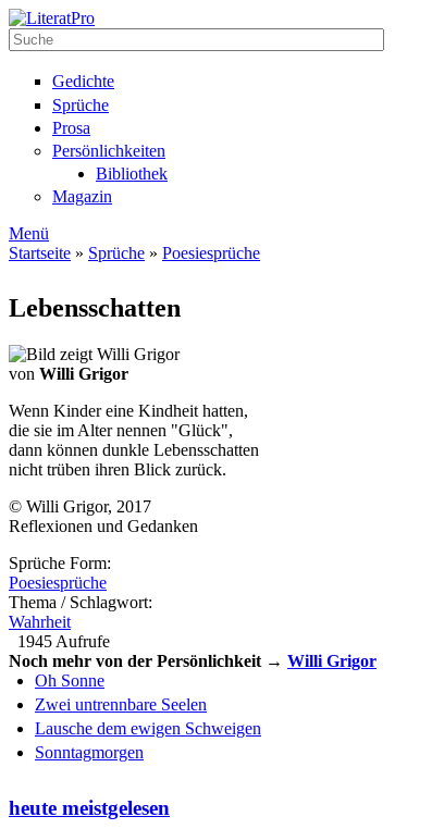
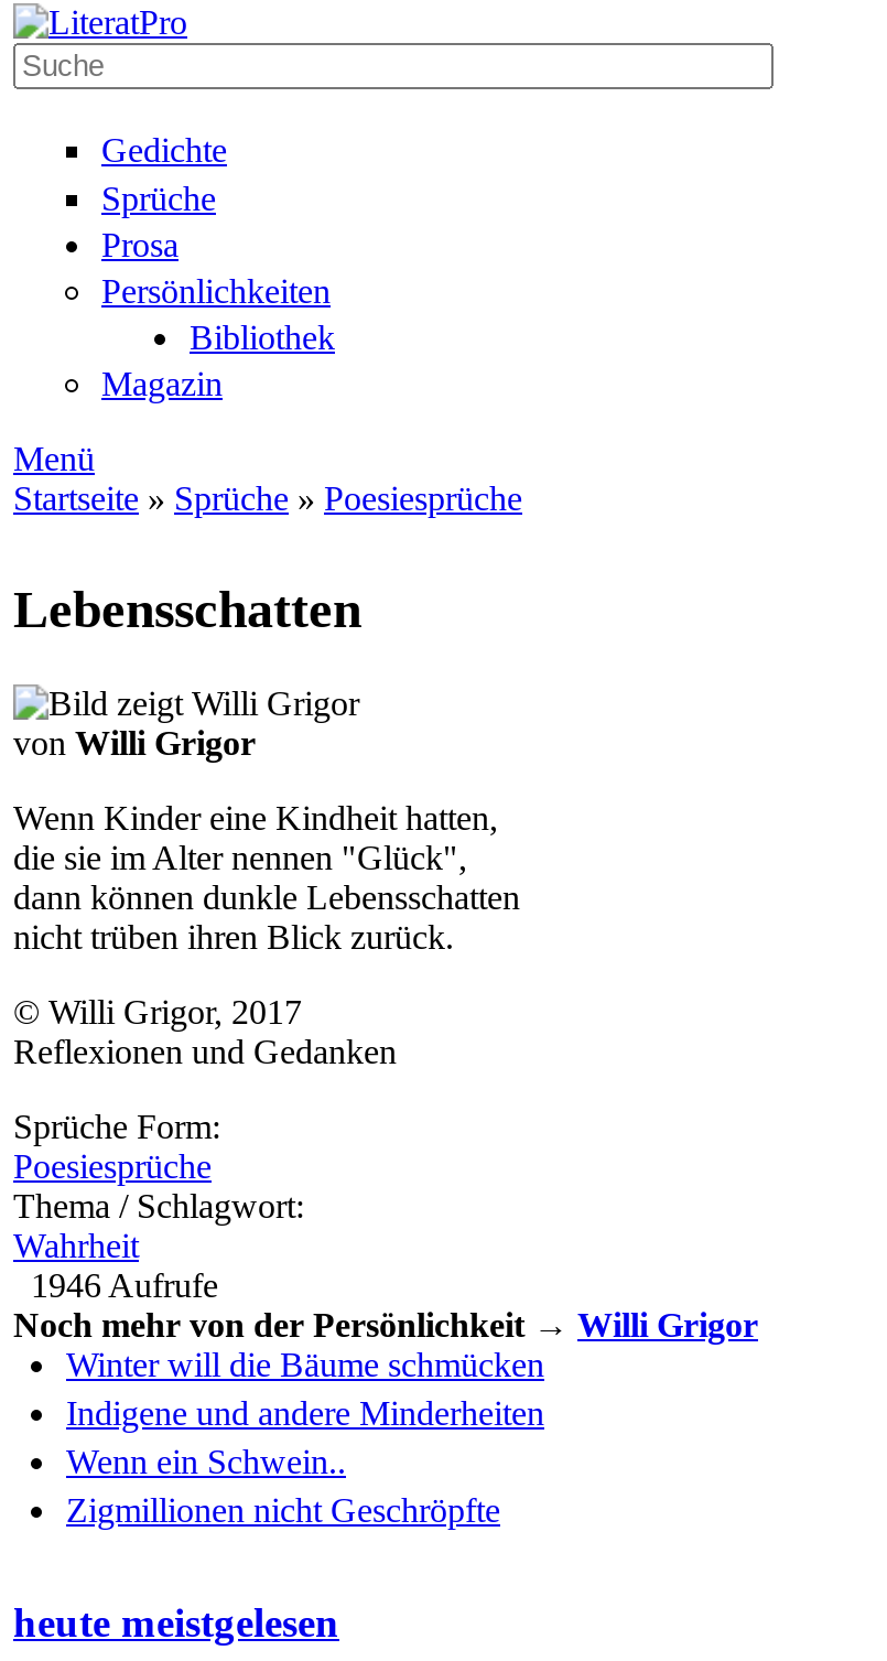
- 1945 Aufrufe
+ 1946 Aufrufe

- Oh Sonne
- Zwei untrennbare Seelen
- Lausche dem ewigen Schweigen
- Sonntagmorgen
+ Winter will die Bäume schmücken
+ Indigene und andere Minderheiten
+ Wenn ein Schwein..
+ Zigmillionen nicht Geschröpfte
